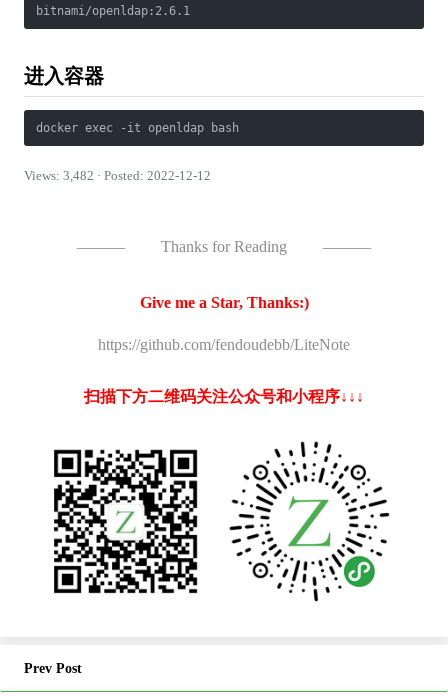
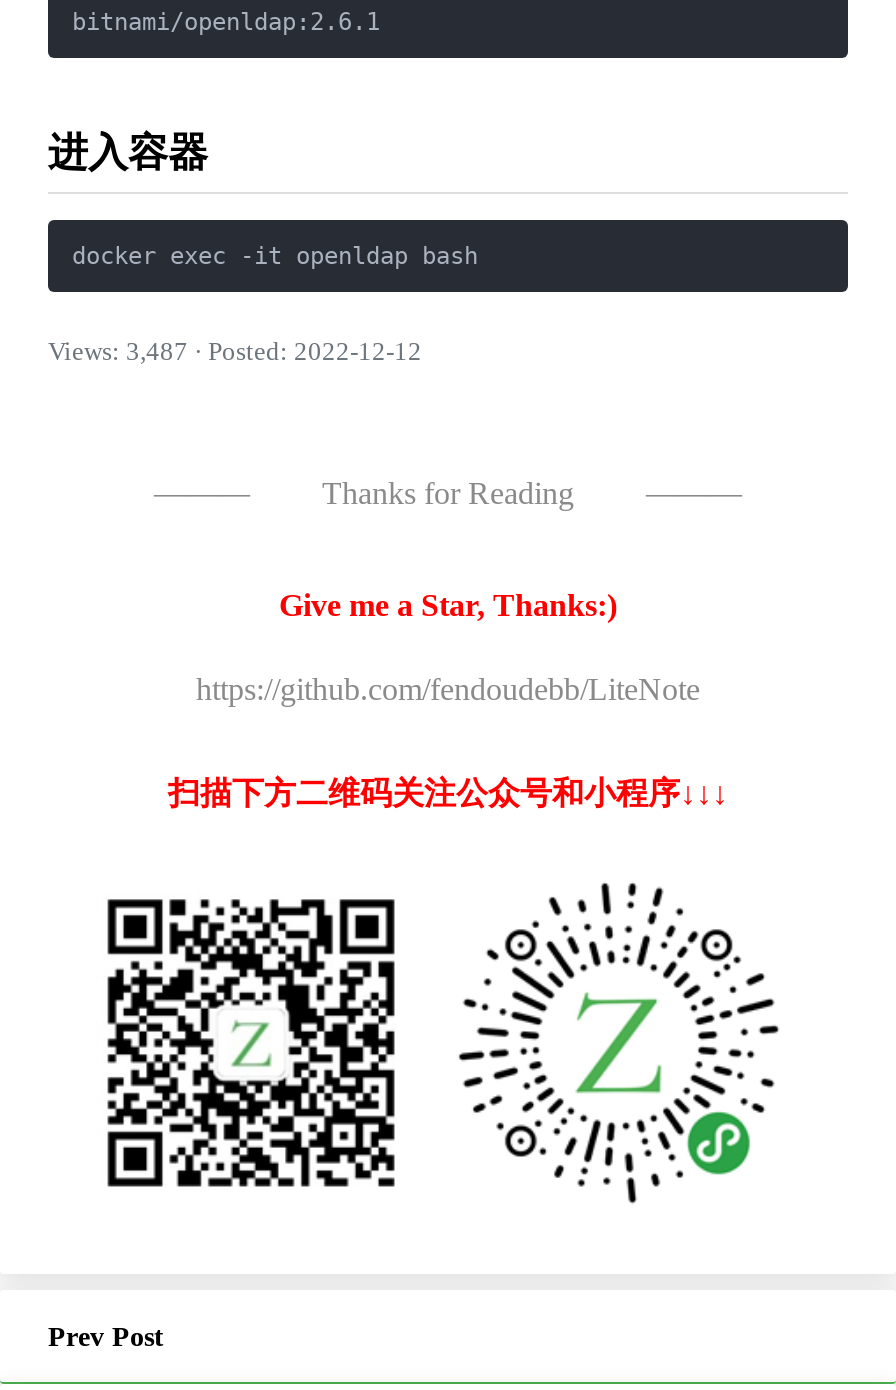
- Views: 3,482 · Posted: 2022-12-12
+ Views: 3,487 · Posted: 2022-12-12
